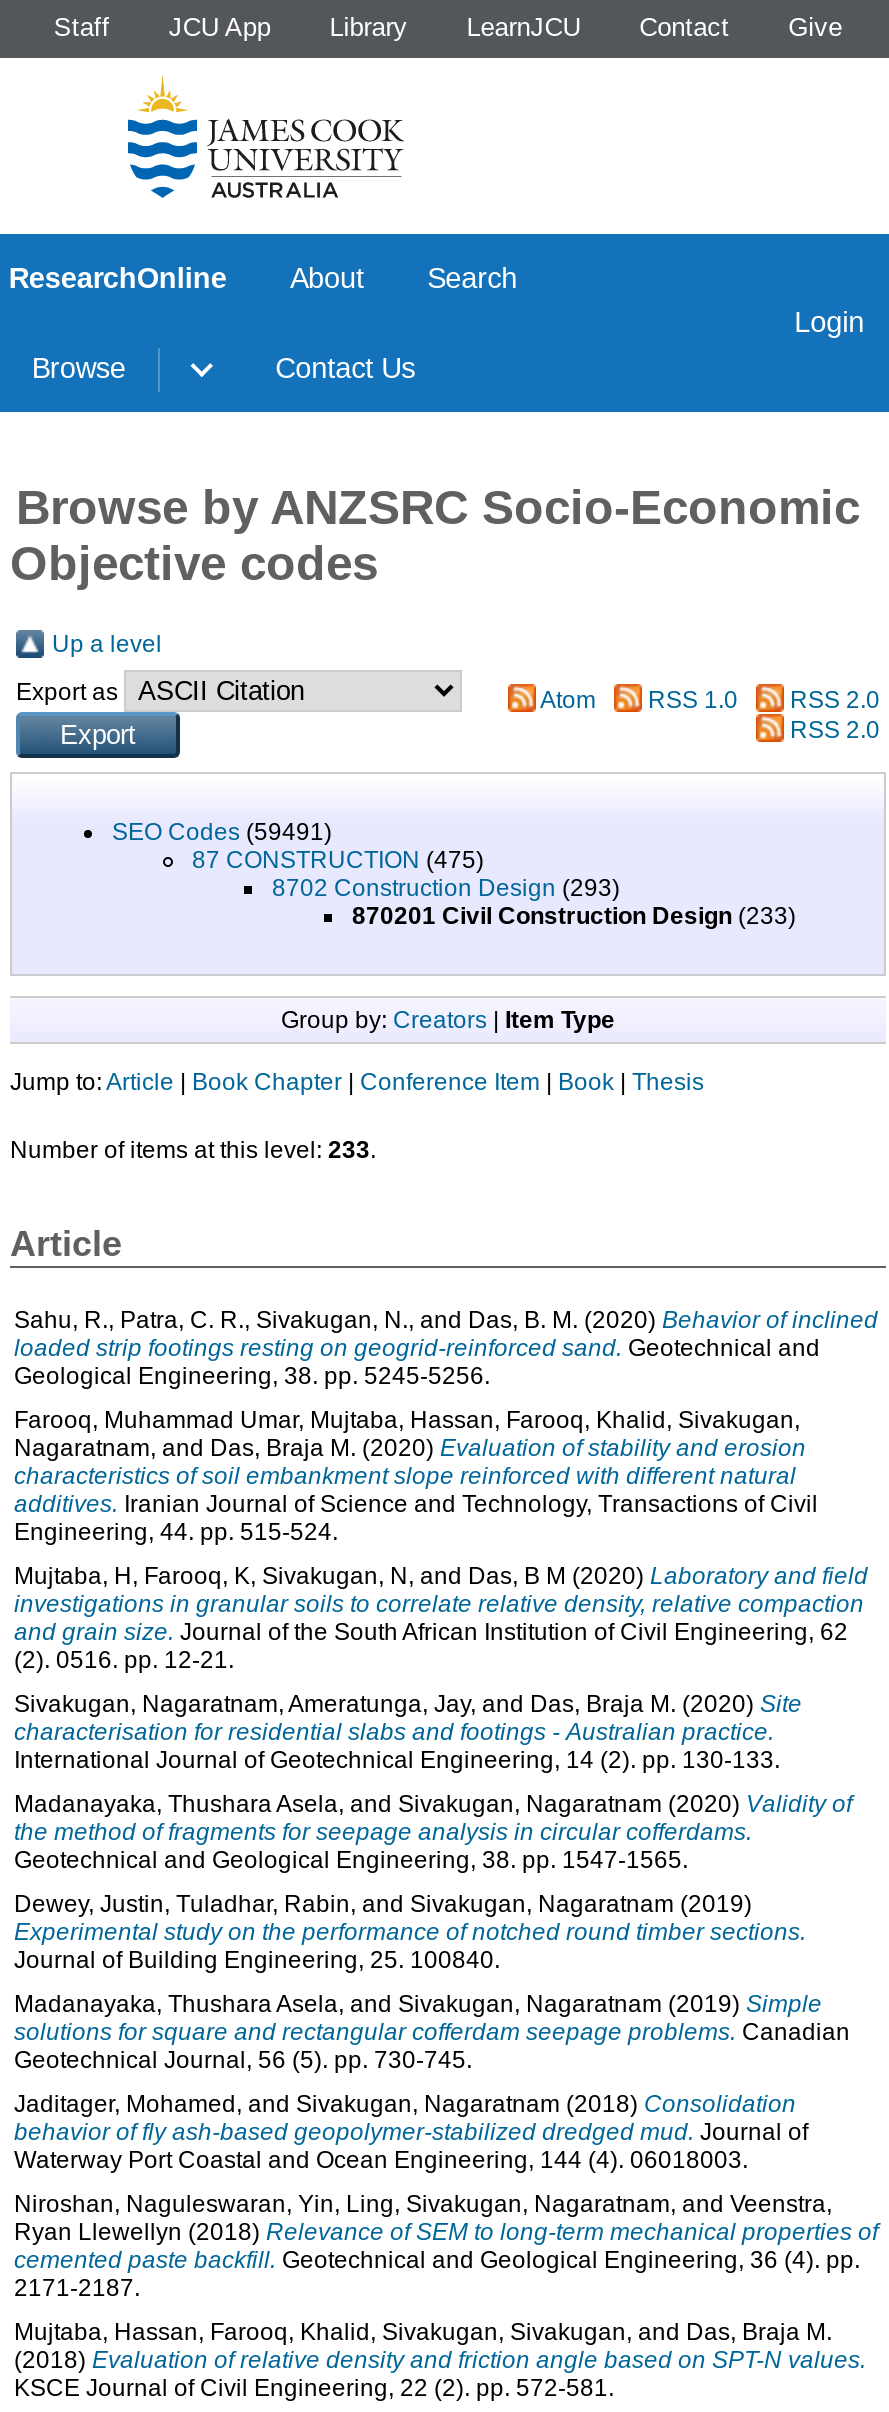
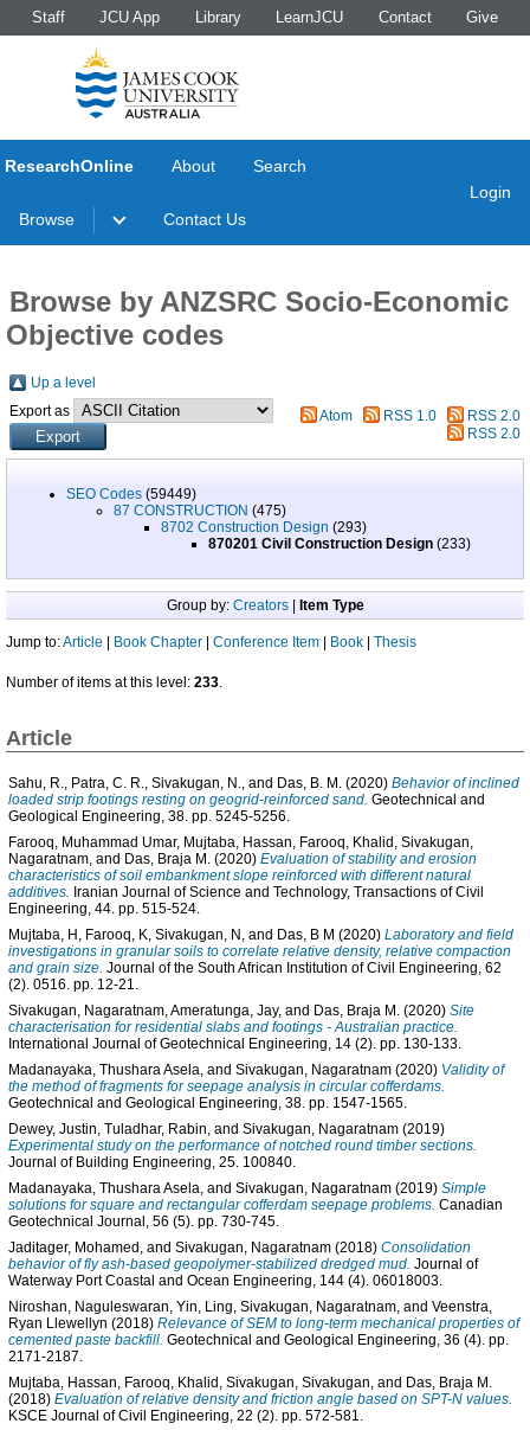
- SEO Codes (59491)
+ SEO Codes (59449)
